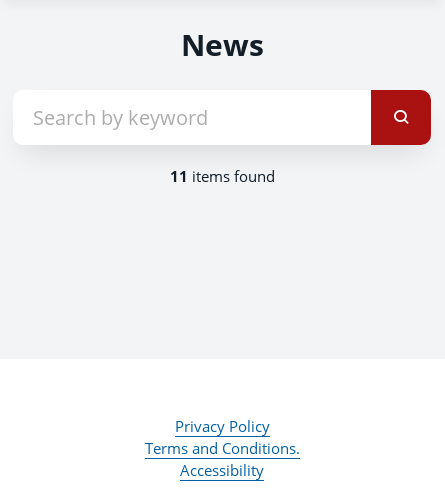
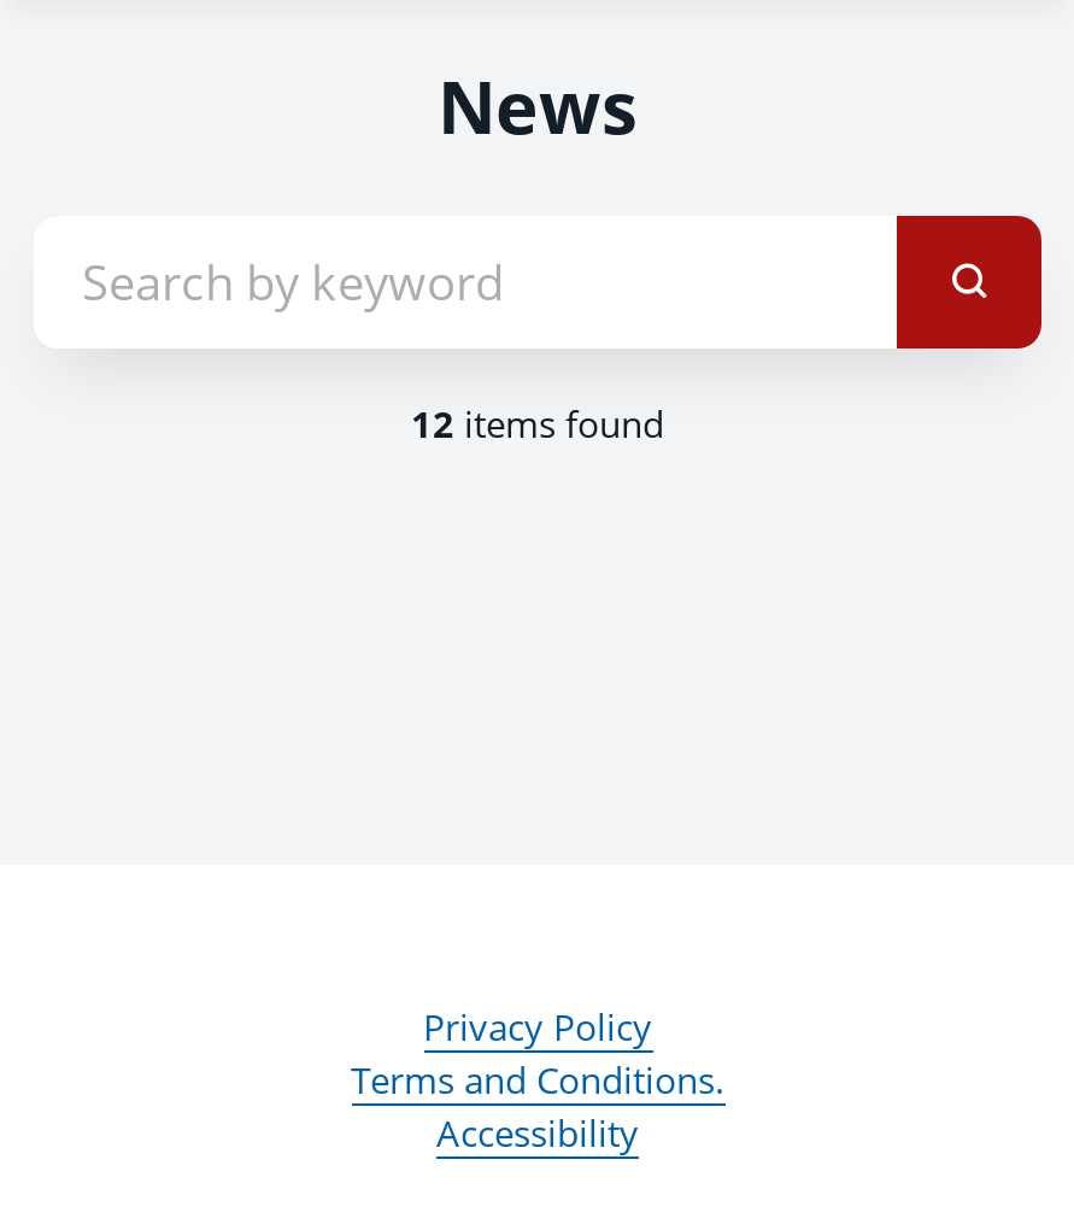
- 11 items found
+ 12 items found
